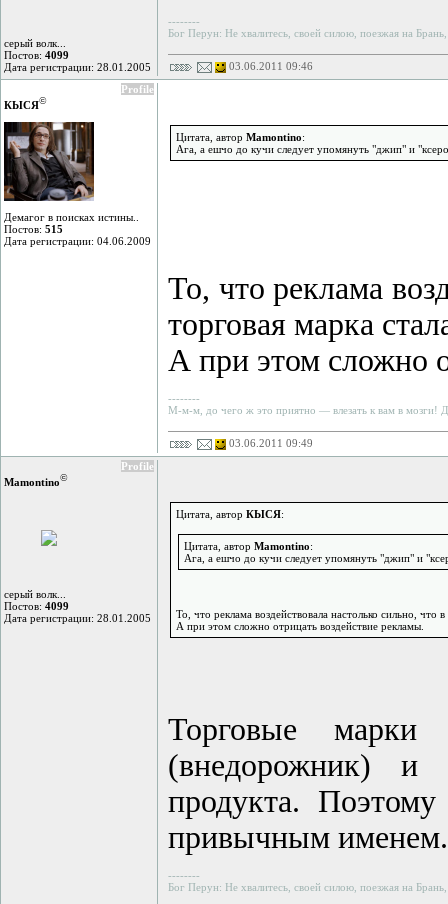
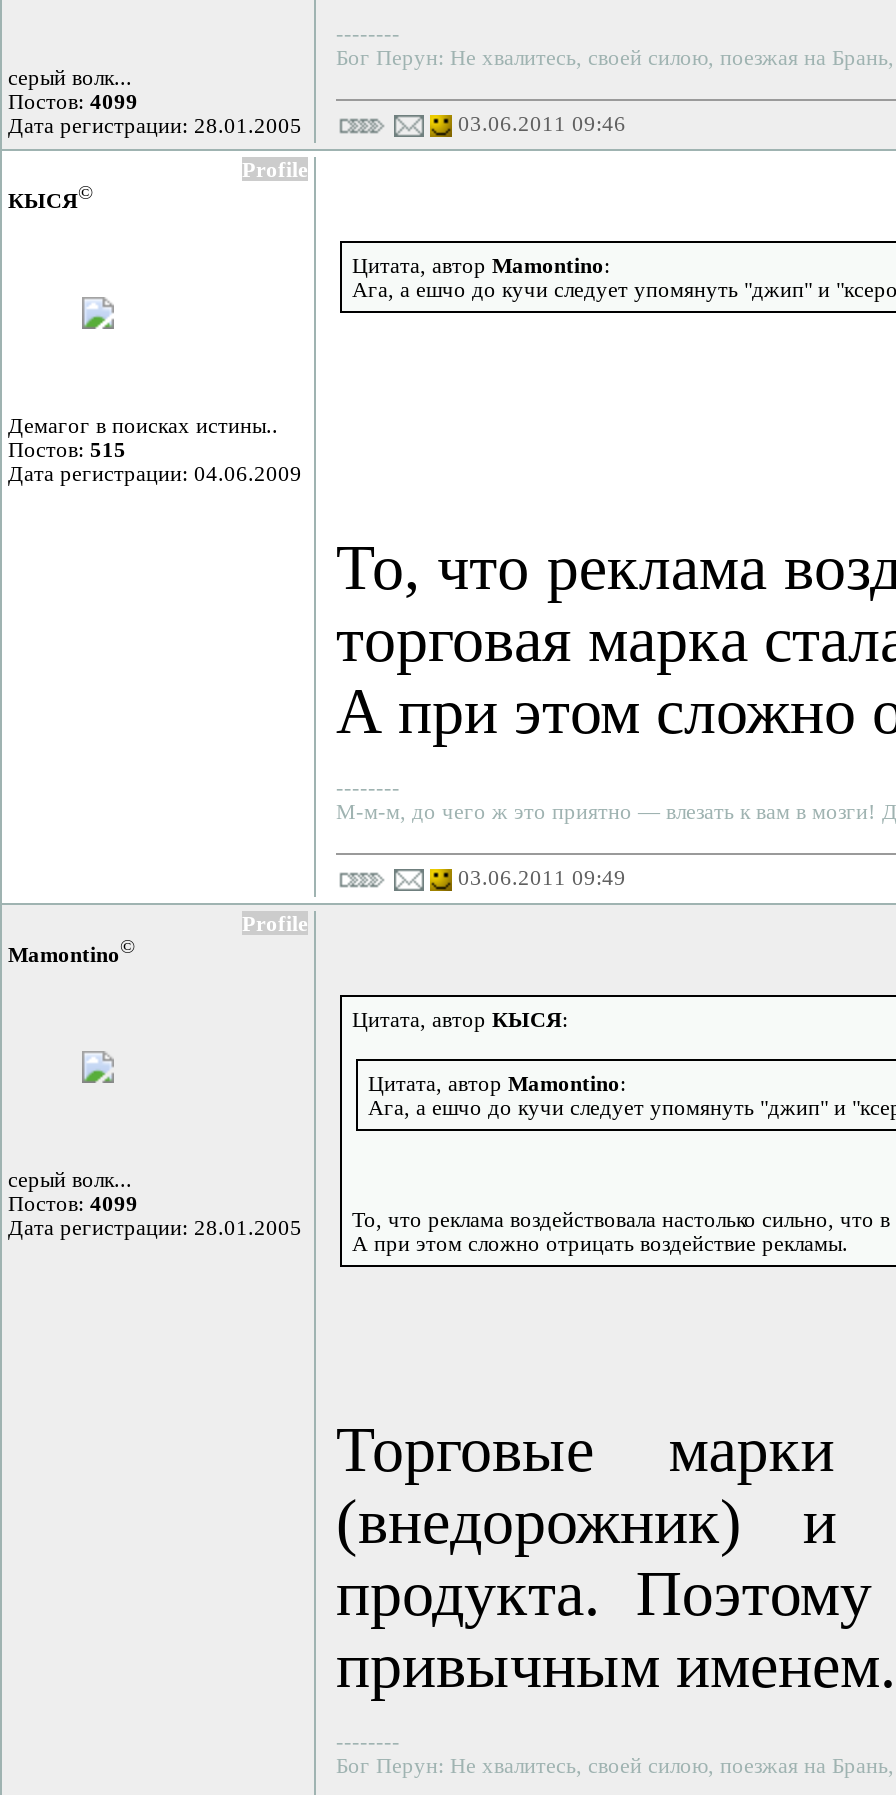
- [image]
